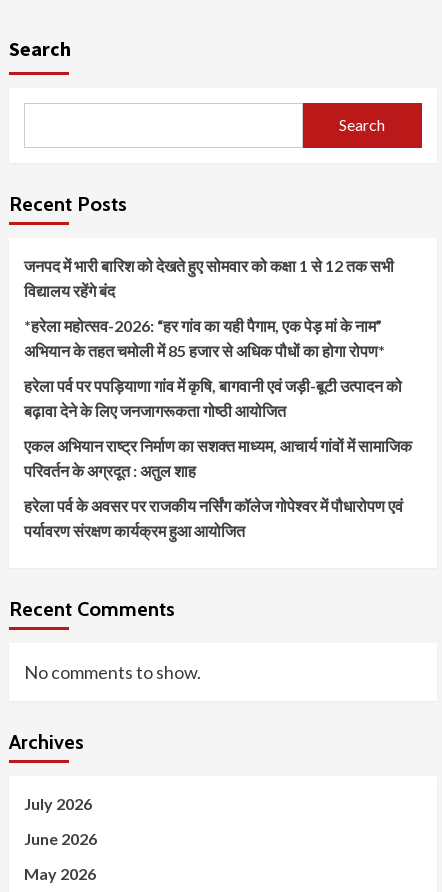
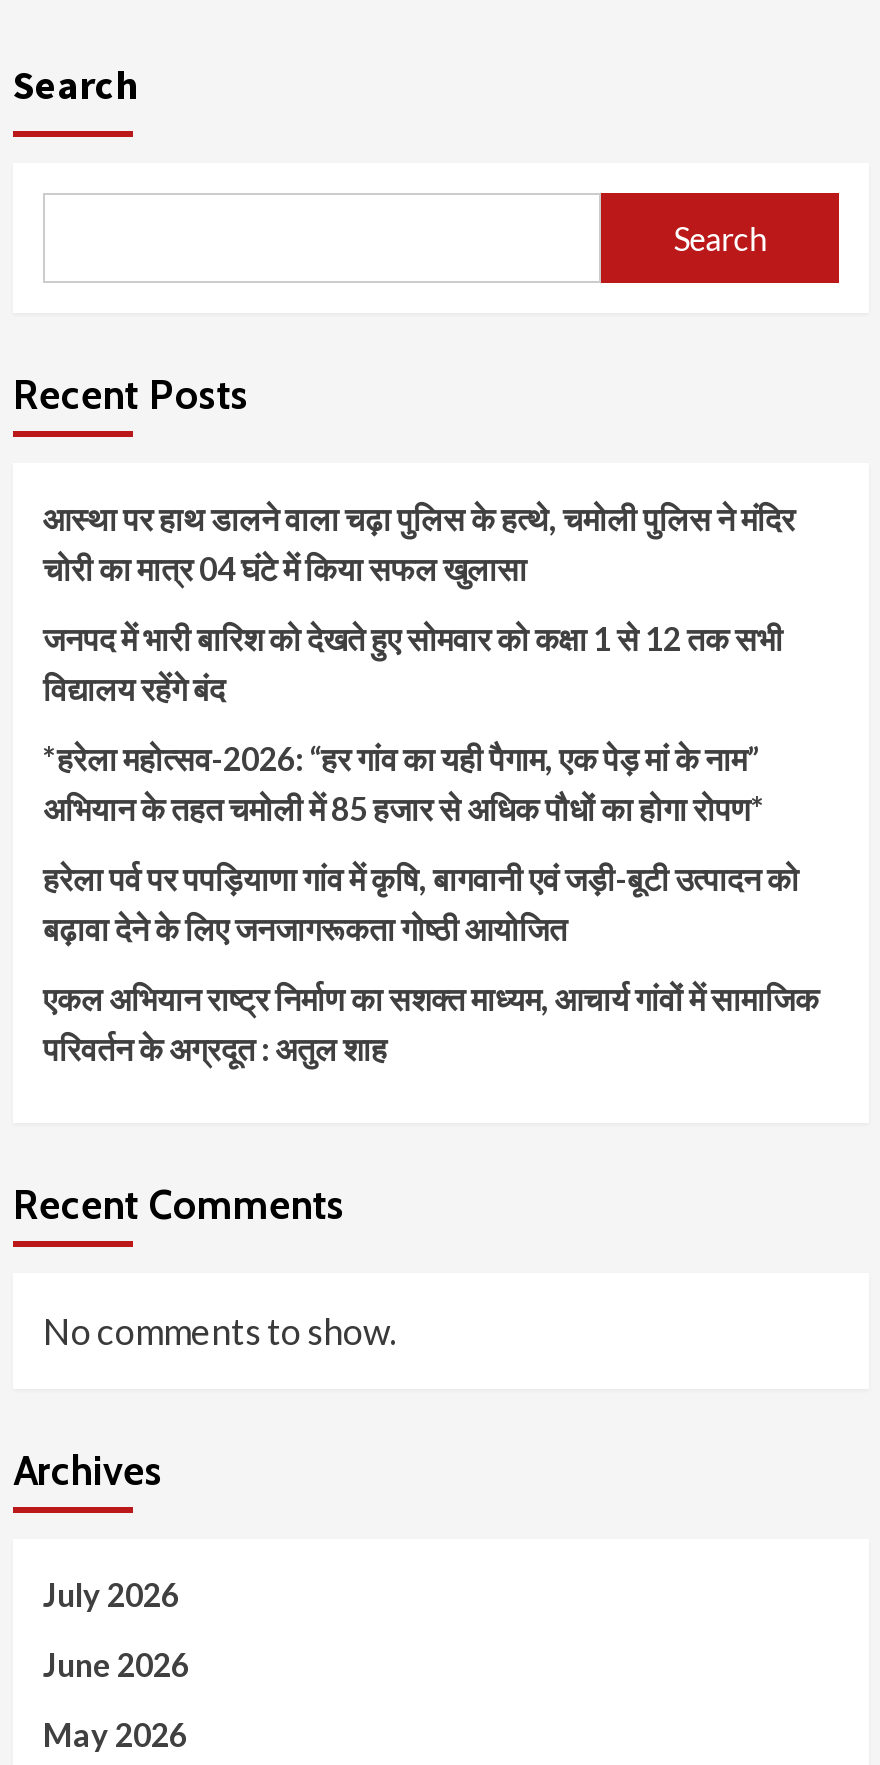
+ आस्था पर हाथ डालने वाला चढ़ा पुलिस के हत्थे, चमोली पुलिस ने मंदिर
+ चोरी का मात्र 04 घंटे में किया सफल खुलासा

moved down: जनपद में भारी बारिश को देखते हुए सोमवार को कक्षा 1 से 12 तक सभी | विद्यालय रहेंगे बंद | *हरेला महोत्सव-2026: “हर गांव का यही पैगाम, एक पेड़ मां के नाम” | अभियान के तहत चमोली में 85 हजार से अधिक पौधों का होगा रोपण* | हरेला पर्व पर पपड़ियाणा गांव में कृषि, बागवानी एवं जड़ी-बूटी उत्पादन को | बढ़ावा देने के लिए जनजागरूकता गोष्ठी आयोजित | एकल अभियान राष्ट्र निर्माण का सशक्त माध्यम, आचार्य गांवों में सामाजिक | परिवर्तन के अग्रदूत : अतुल शाह

- हरेला पर्व के अवसर पर राजकीय नर्सिंग कॉलेज गोपेश्वर में पौधारोपण एवं
- पर्यावरण संरक्षण कार्यक्रम हुआ आयोजित
